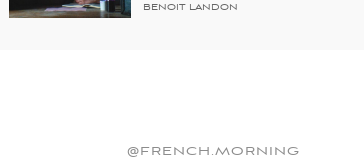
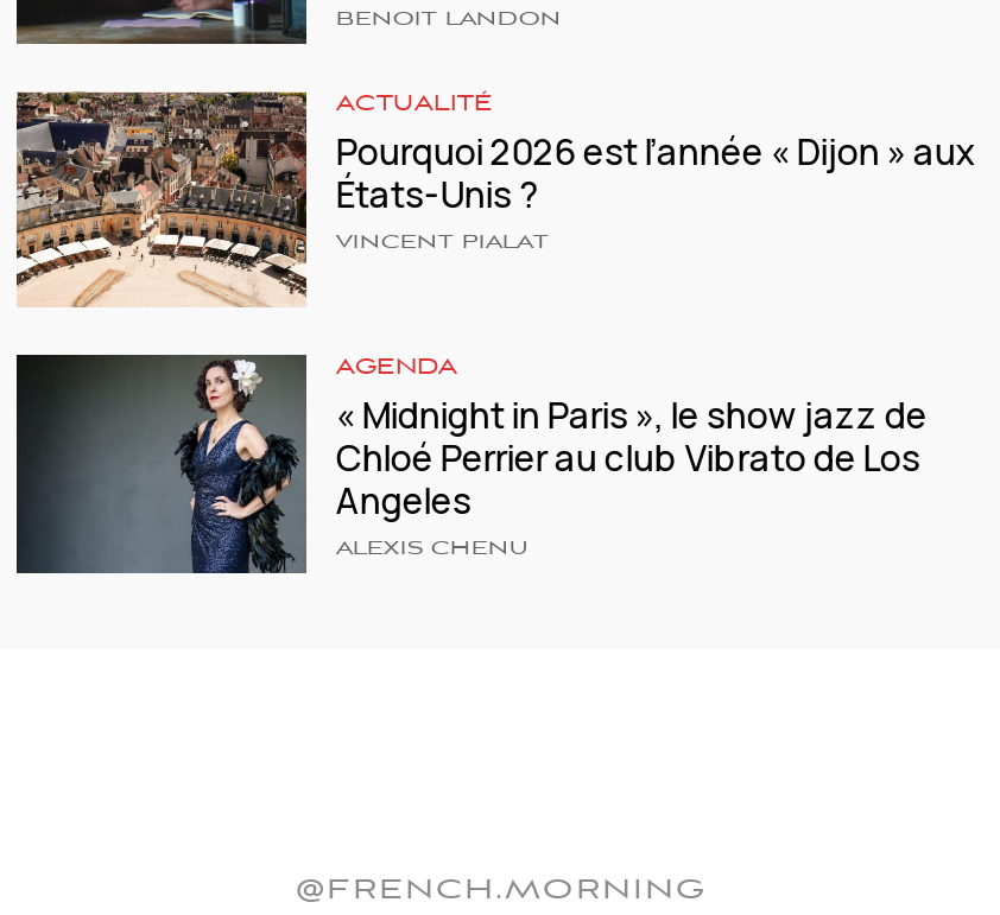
+ [image]
+ ACTUALITÉ
+ Pourquoi 2026 est l’année « Dijon » aux
+ États-Unis ?
+ VINCENT PIALAT

+ [image]
+ AGENDA
+ « Midnight in Paris », le show jazz de
+ Chloé Perrier au club Vibrato de Los
+ Angeles
+ ALEXIS CHENU
